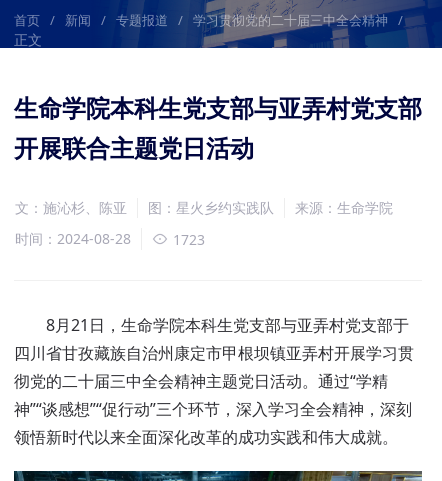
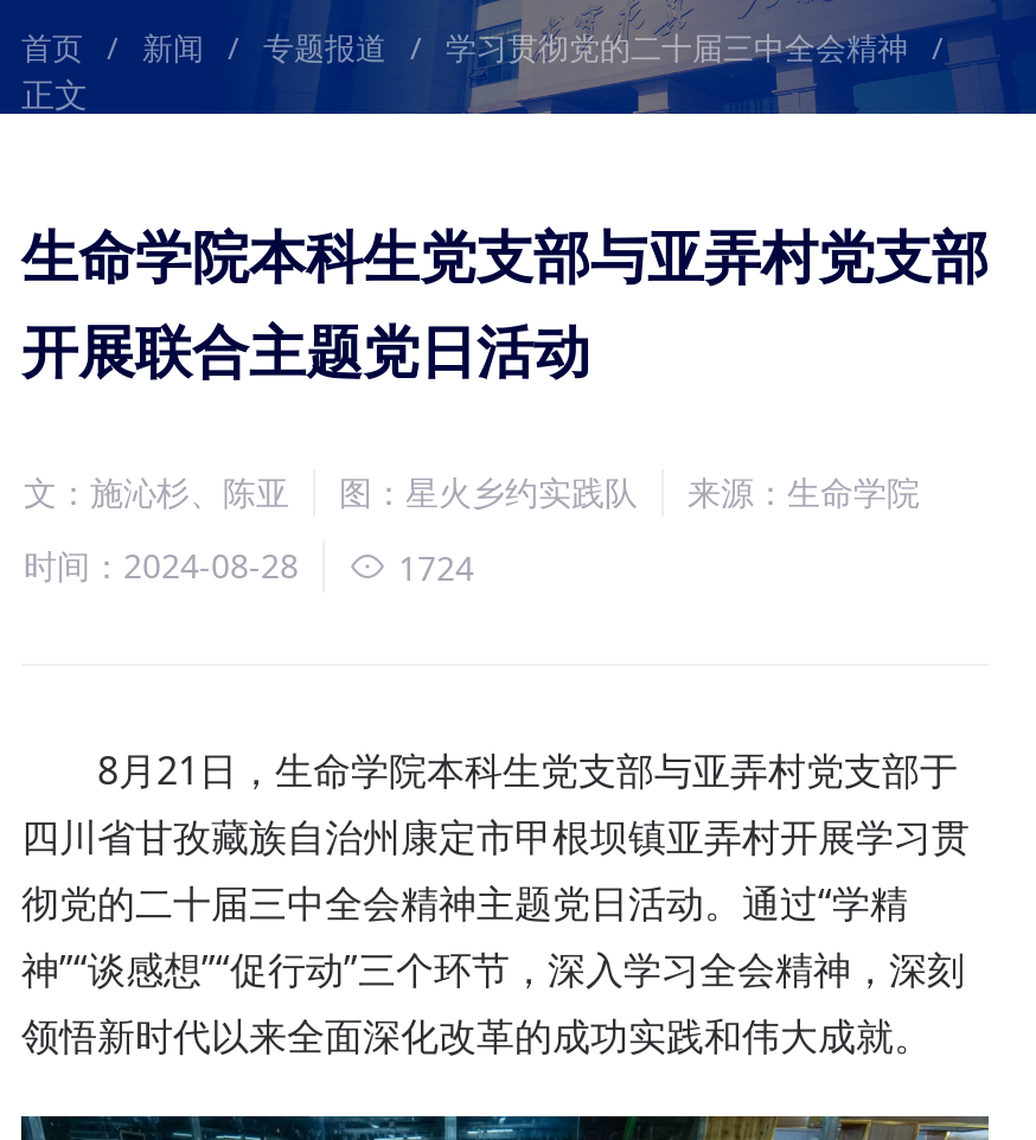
- 1723
+ 1724
